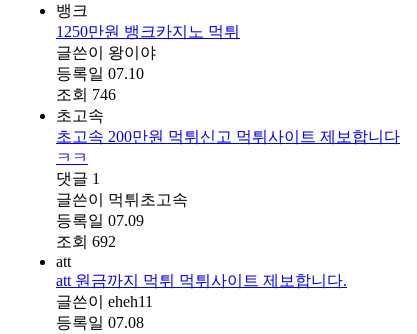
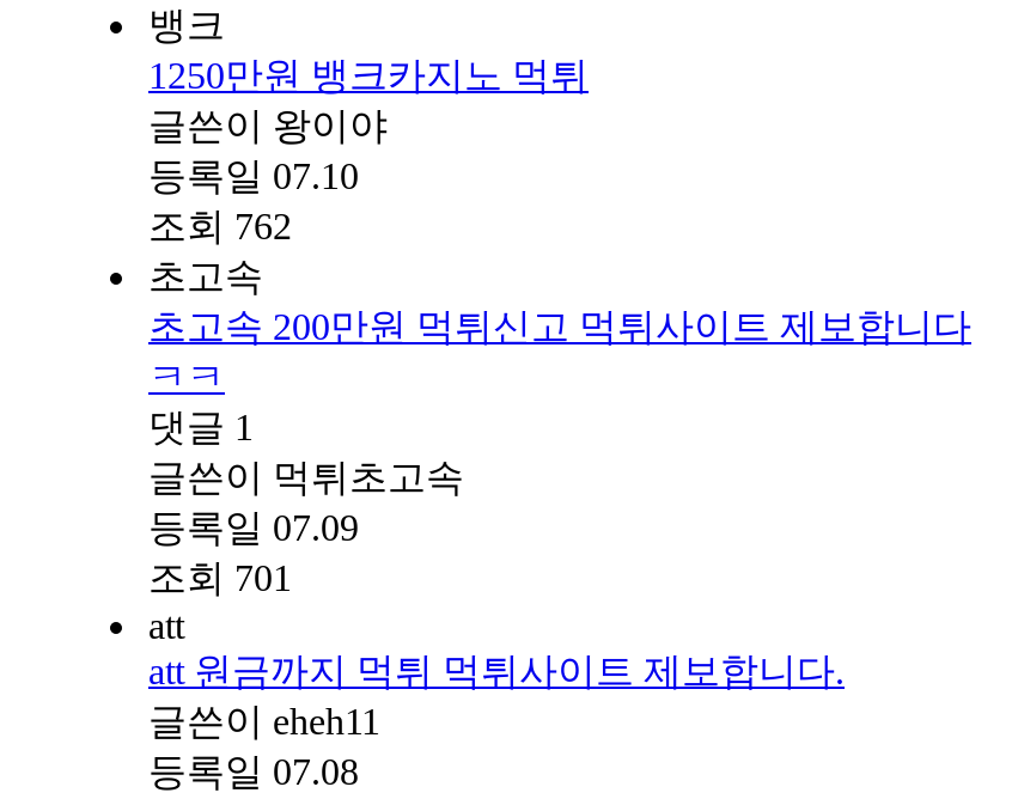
- 조회 746
+ 조회 762

- 조회 692
+ 조회 701
